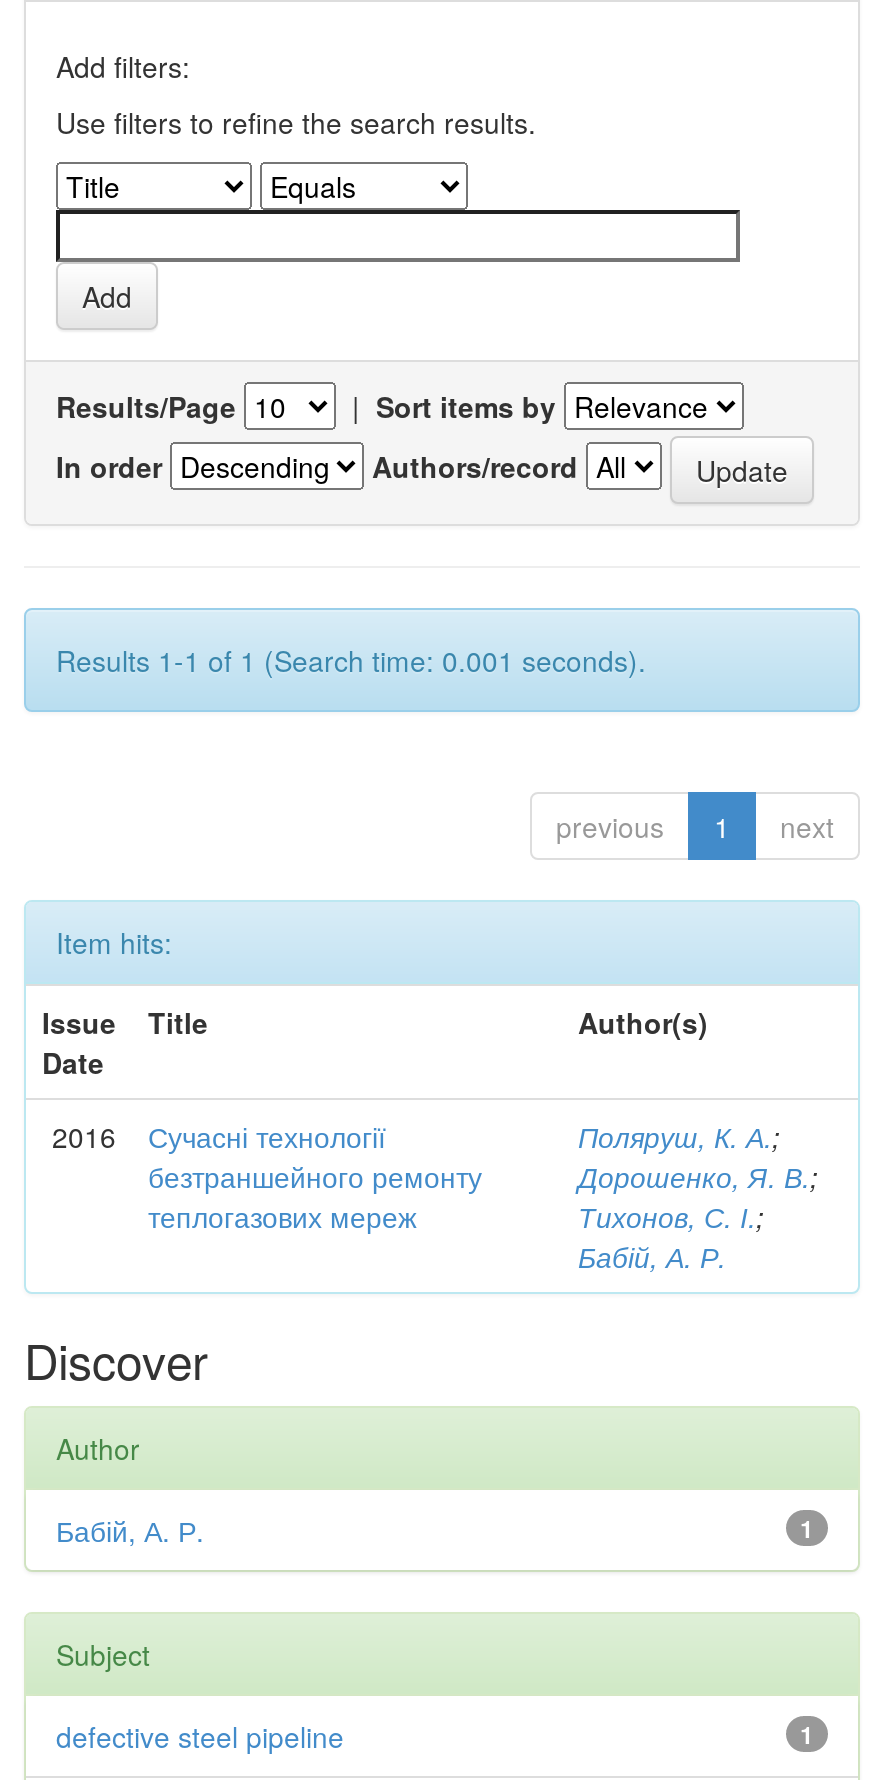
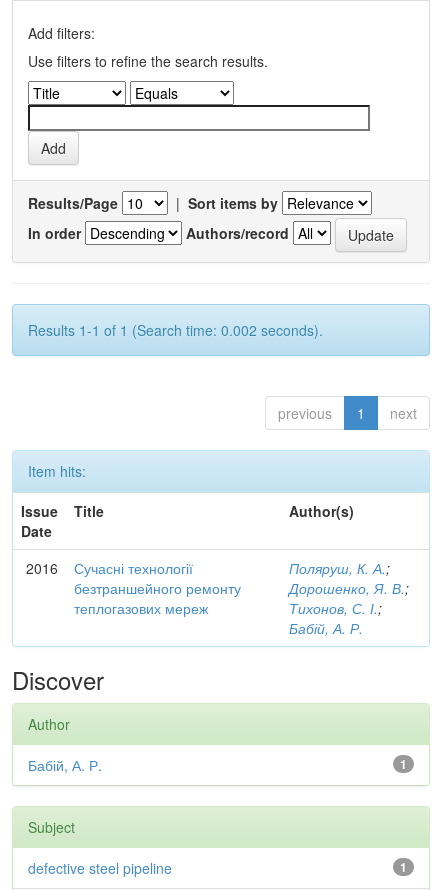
- Results 1-1 of 1 (Search time: 0.001 seconds).
+ Results 1-1 of 1 (Search time: 0.002 seconds).
